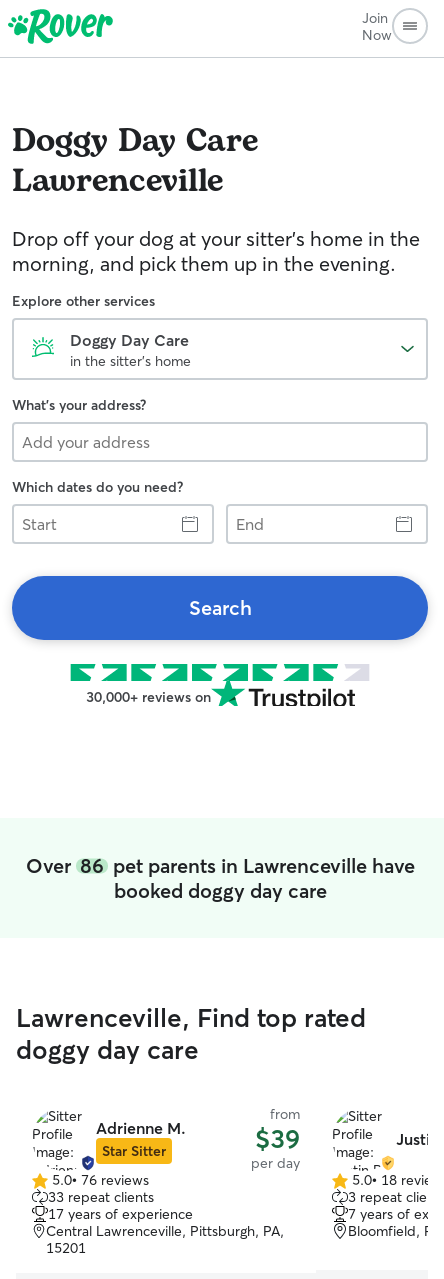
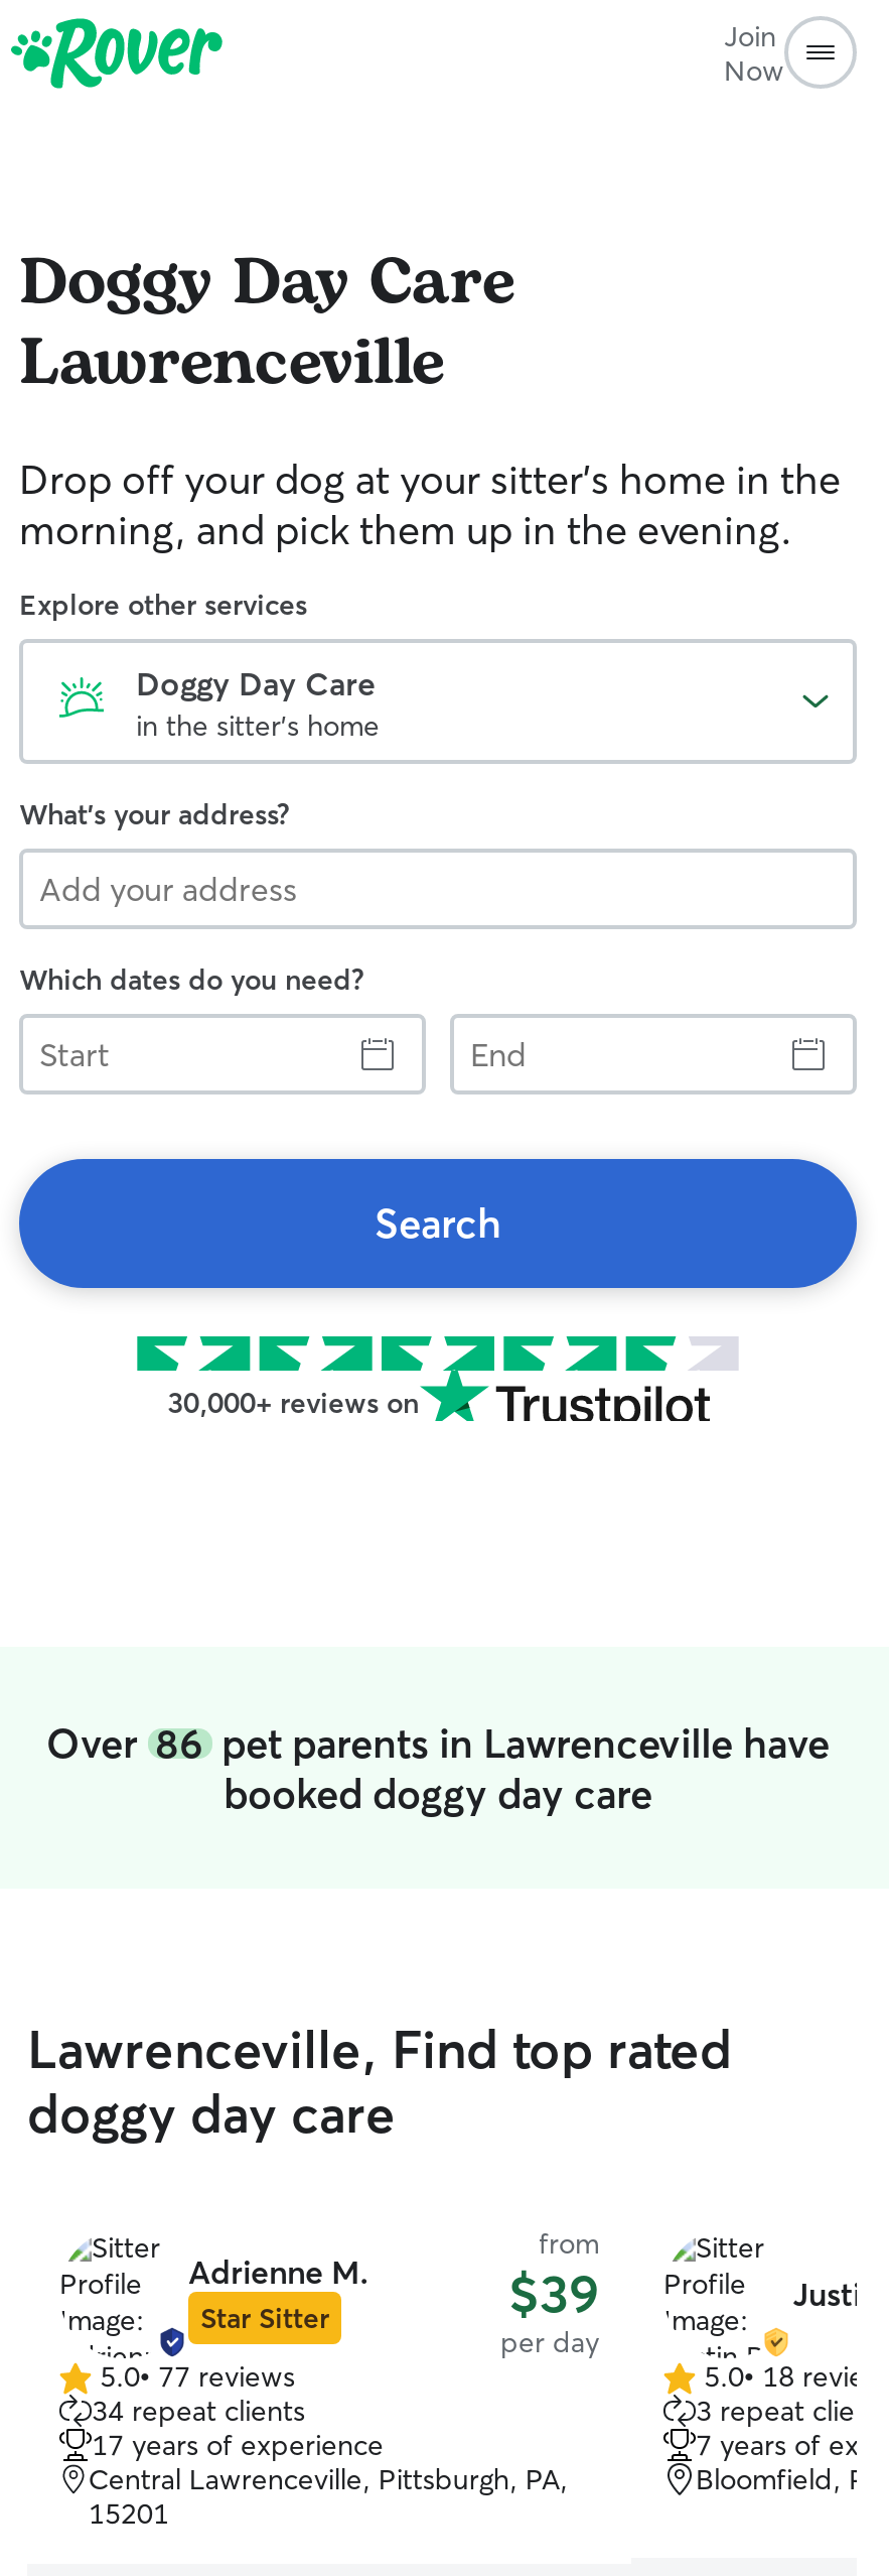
- 5.0• 76 reviews
+ 5.0• 77 reviews

- 33 repeat clients
+ 34 repeat clients
